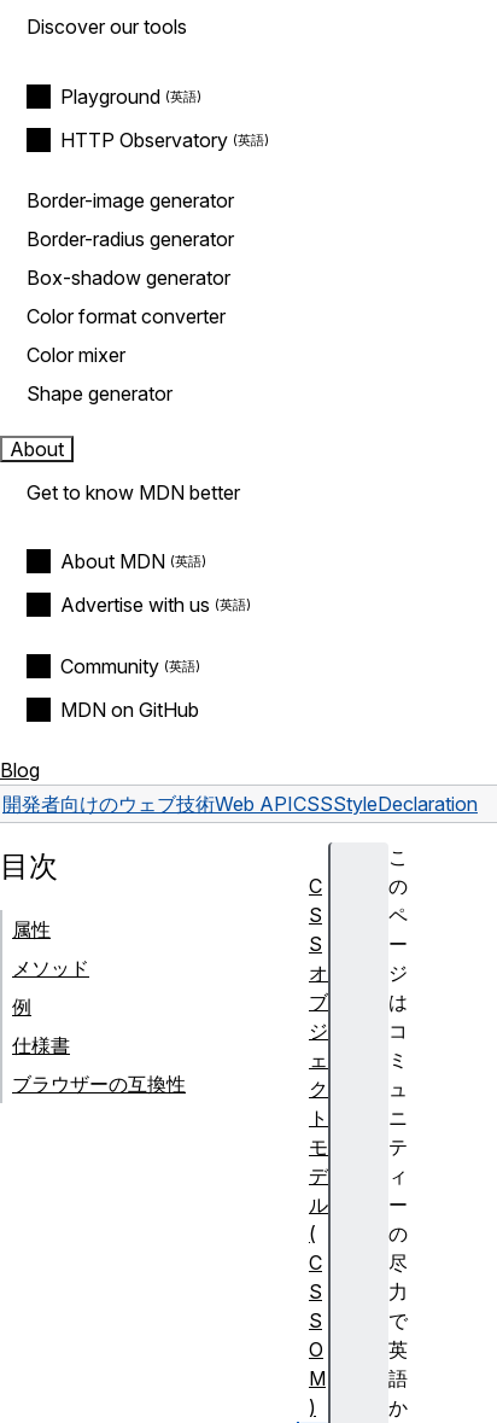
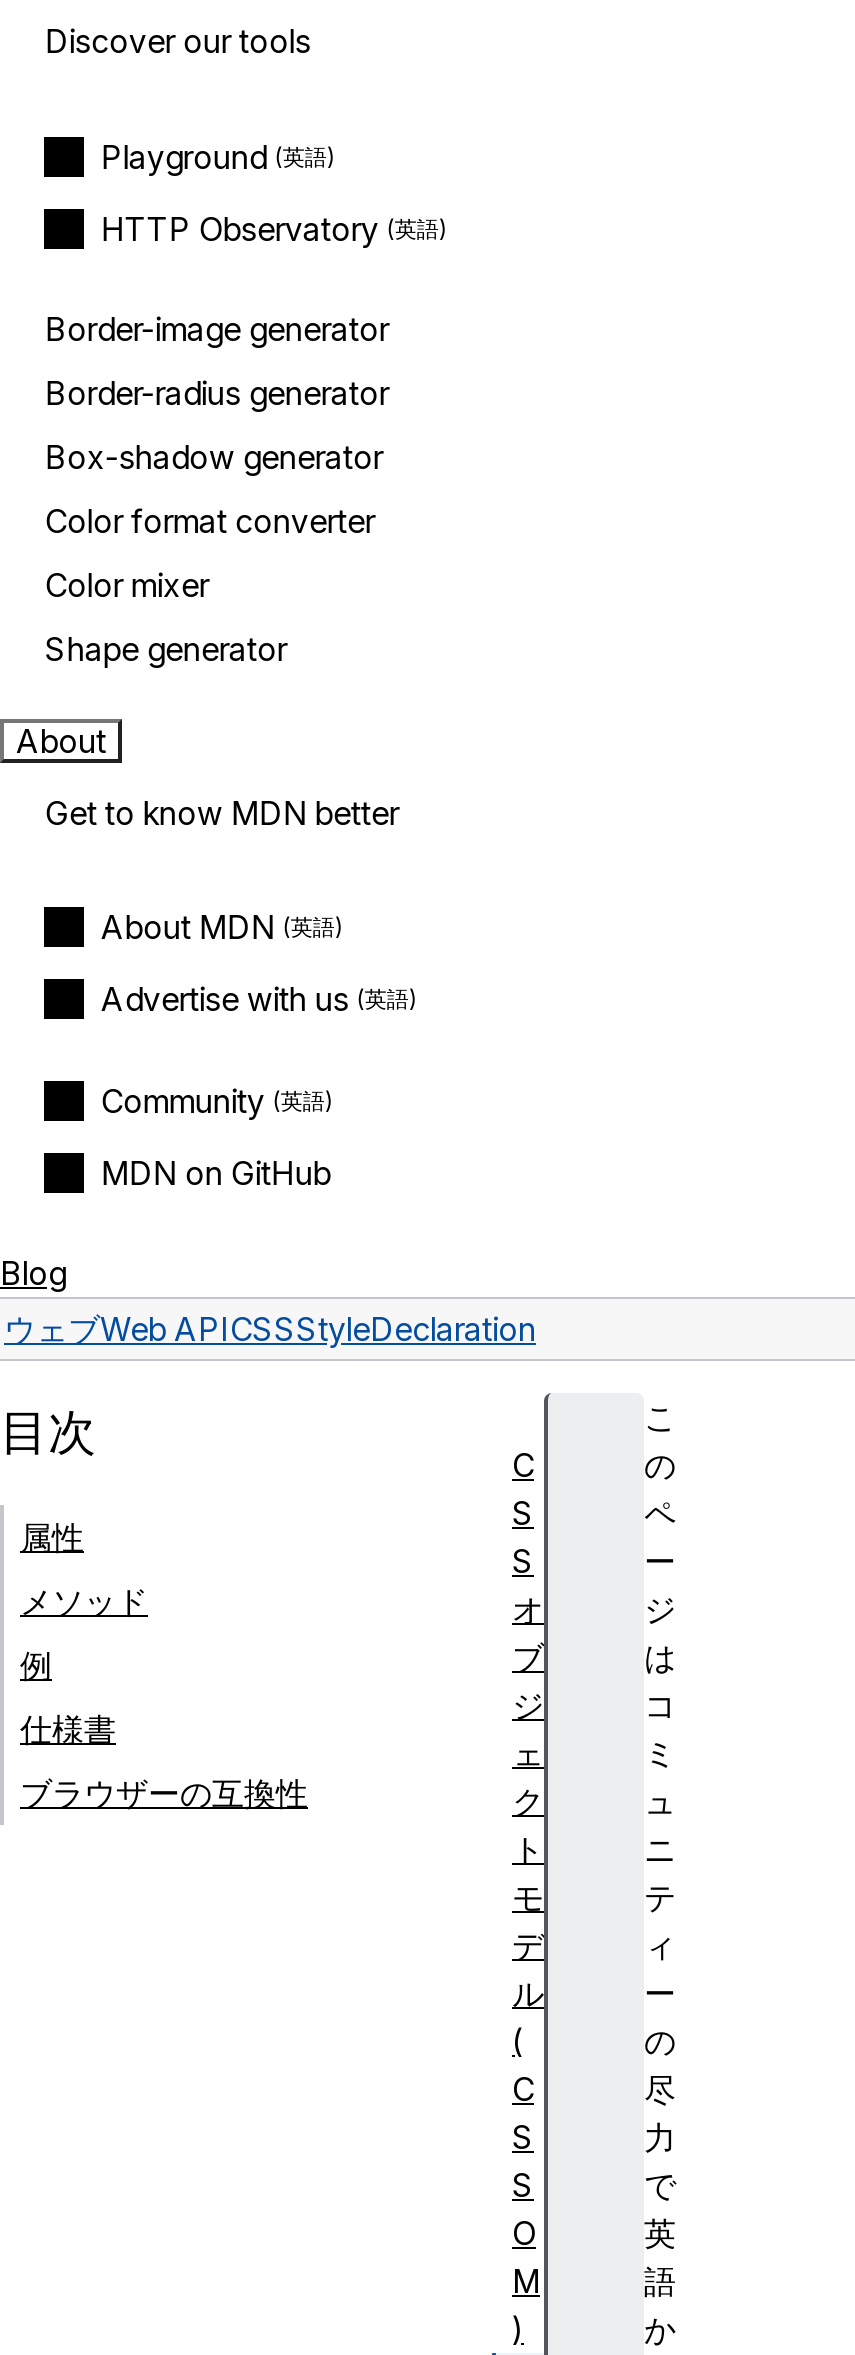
- 開発者向けのウェブ技術Web APICSSStyleDeclaration
+ ウェブWeb APICSSStyleDeclaration
